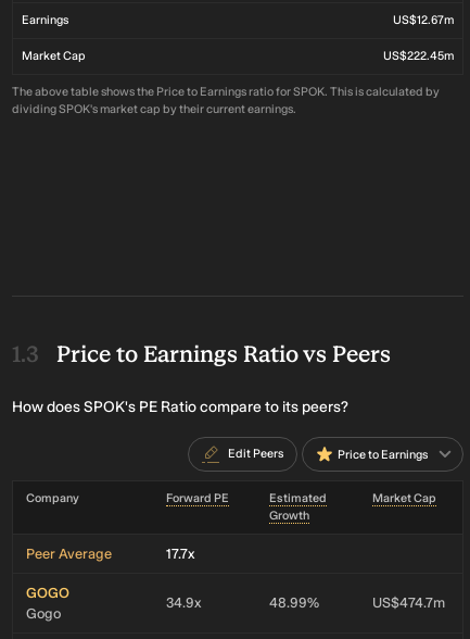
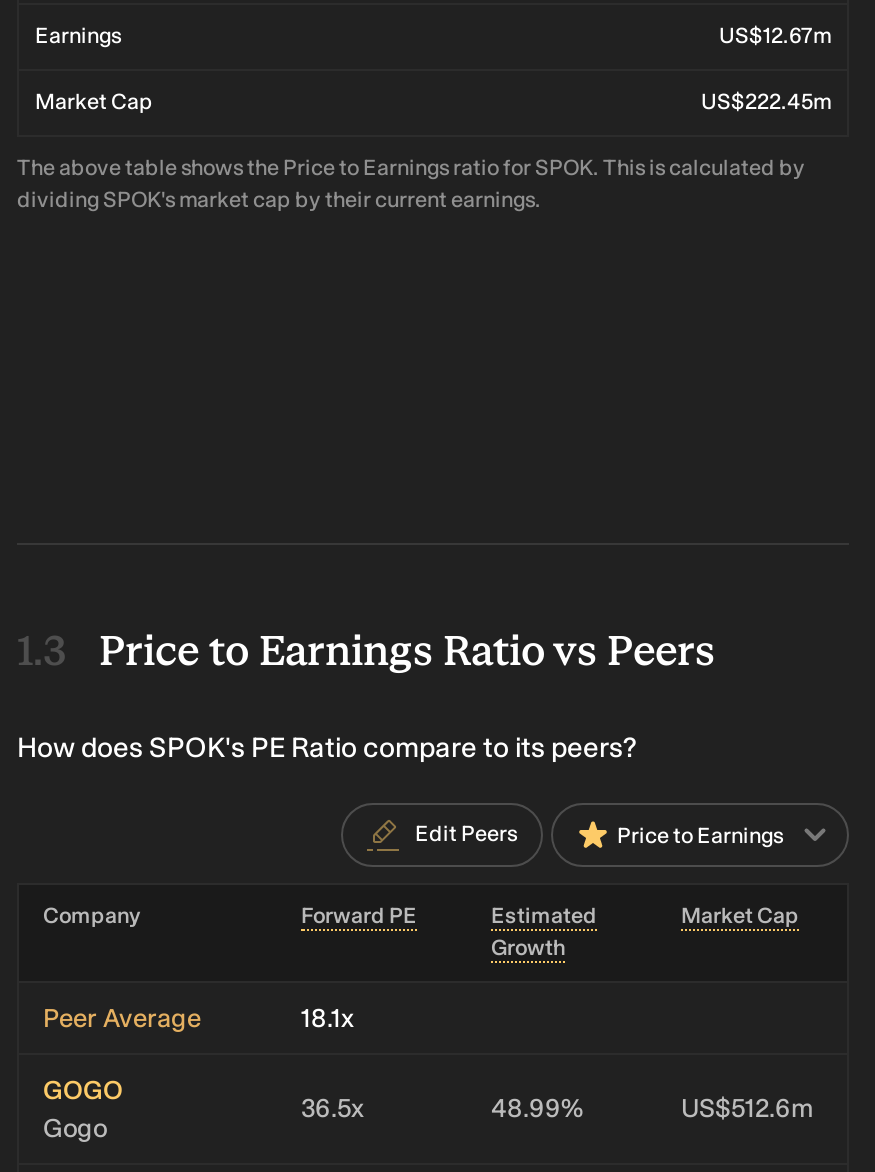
- 17.7x
+ 18.1x

- 34.9x
+ 36.5x

- US$474.7m
+ US$512.6m
